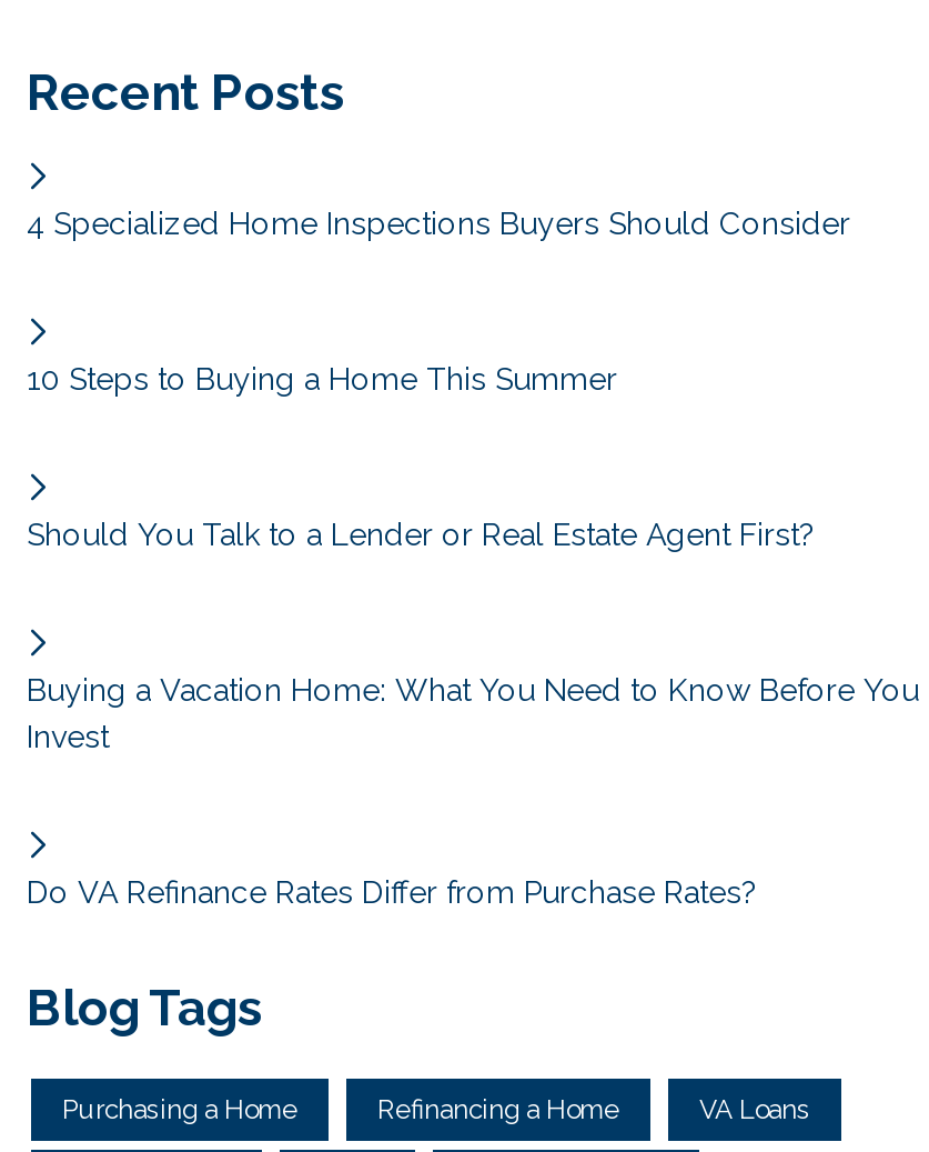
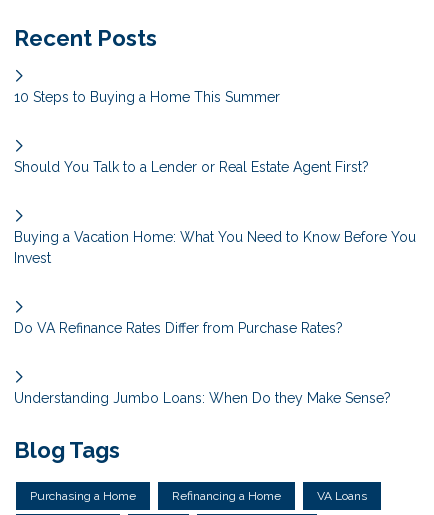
- 4 Specialized Home Inspections Buyers Should Consider

moved up: 10 Steps to Buying a Home This Summer | Should You Talk to a Lender or Real Estate Agent First? | Buying a Vacation Home: What You Need to Know Before You | Invest | Do VA Refinance Rates Differ from Purchase Rates?

+ Understanding Jumbo Loans: When Do they Make Sense?
